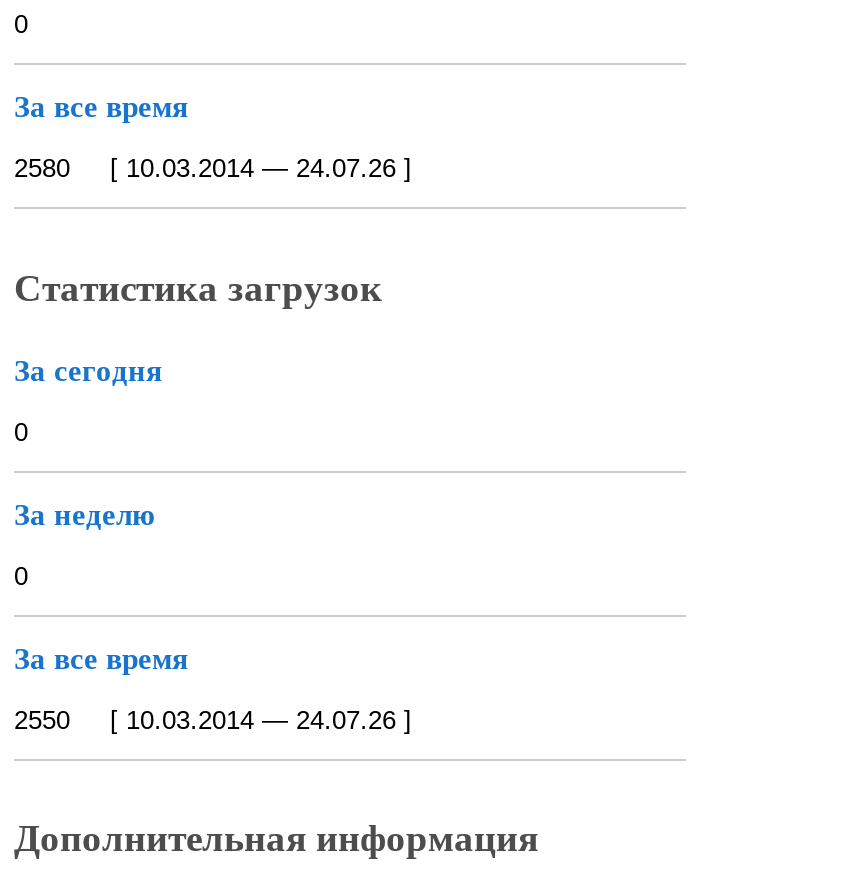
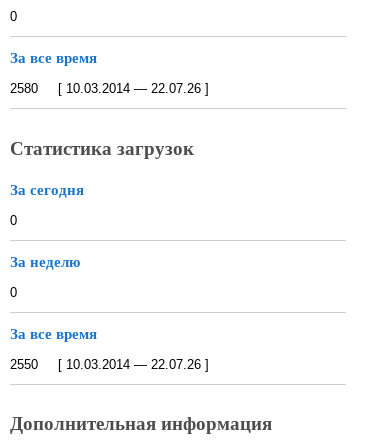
- 2580 [ 10.03.2014 — 24.07.26 ]
+ 2580 [ 10.03.2014 — 22.07.26 ]

- 2550 [ 10.03.2014 — 24.07.26 ]
+ 2550 [ 10.03.2014 — 22.07.26 ]
